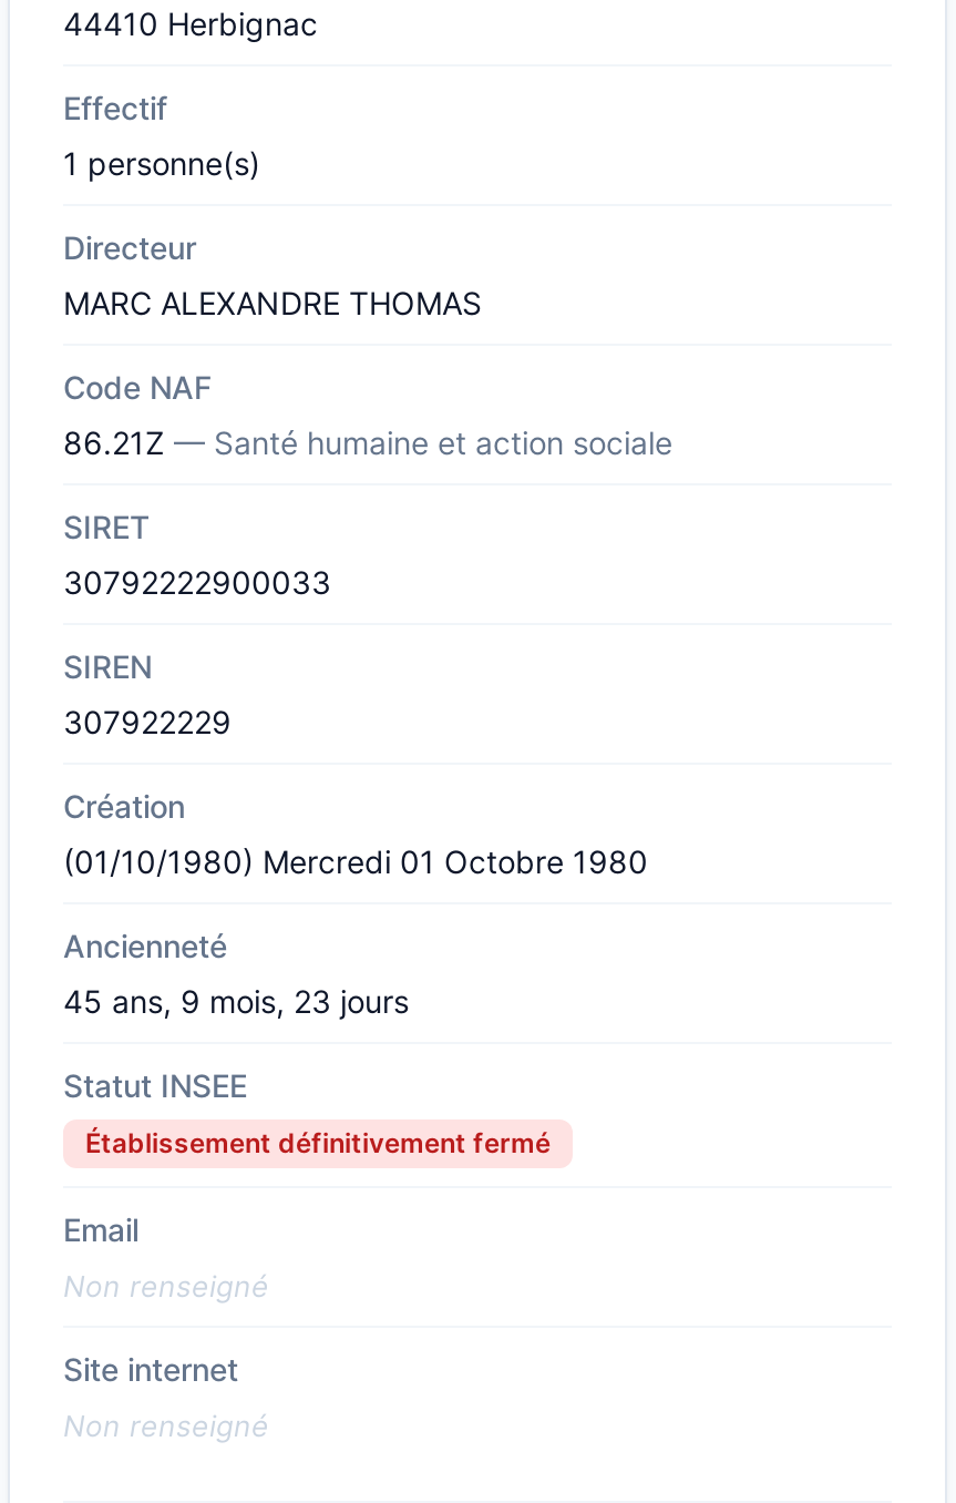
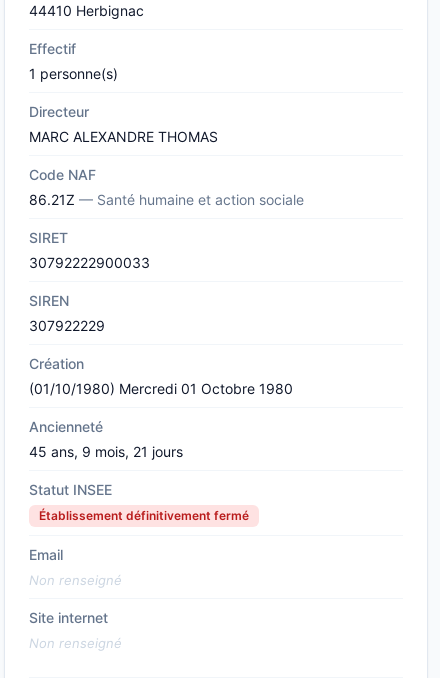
- 45 ans, 9 mois, 23 jours
+ 45 ans, 9 mois, 21 jours
